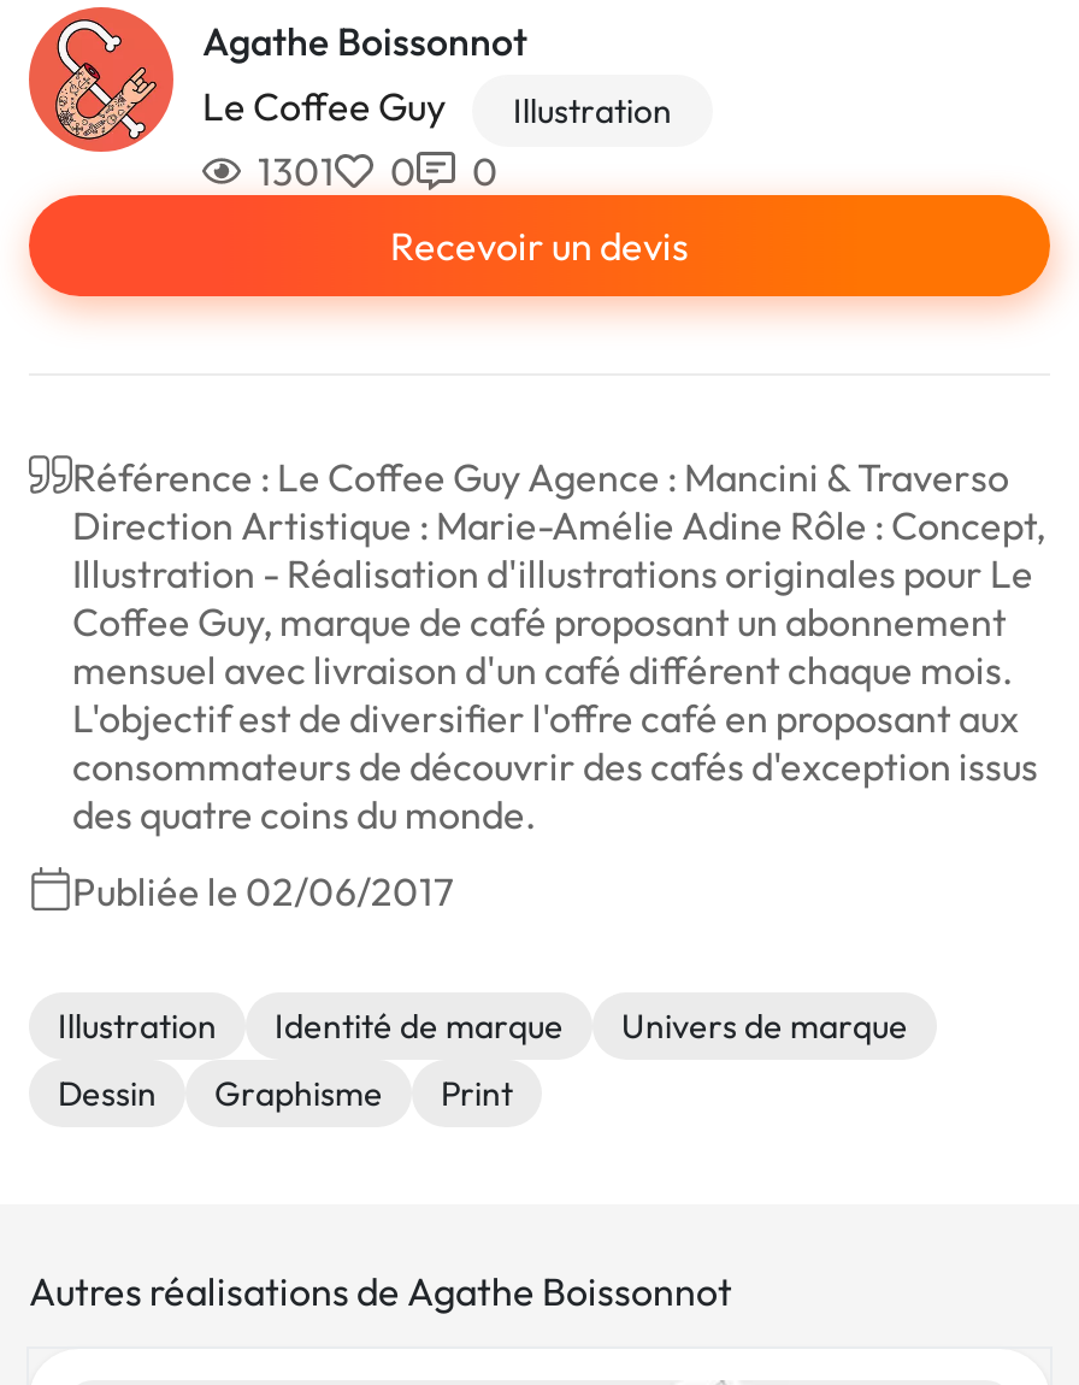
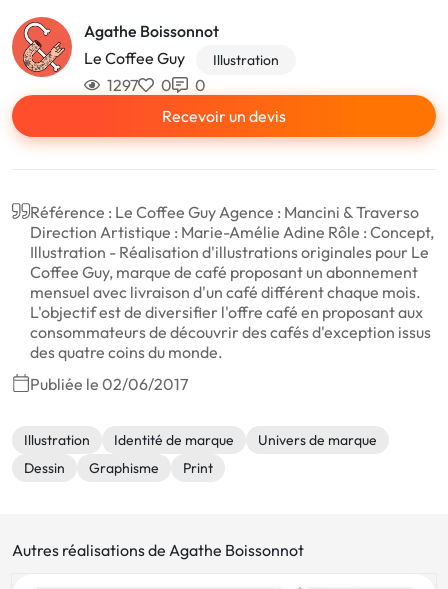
- 1301
+ 1297
